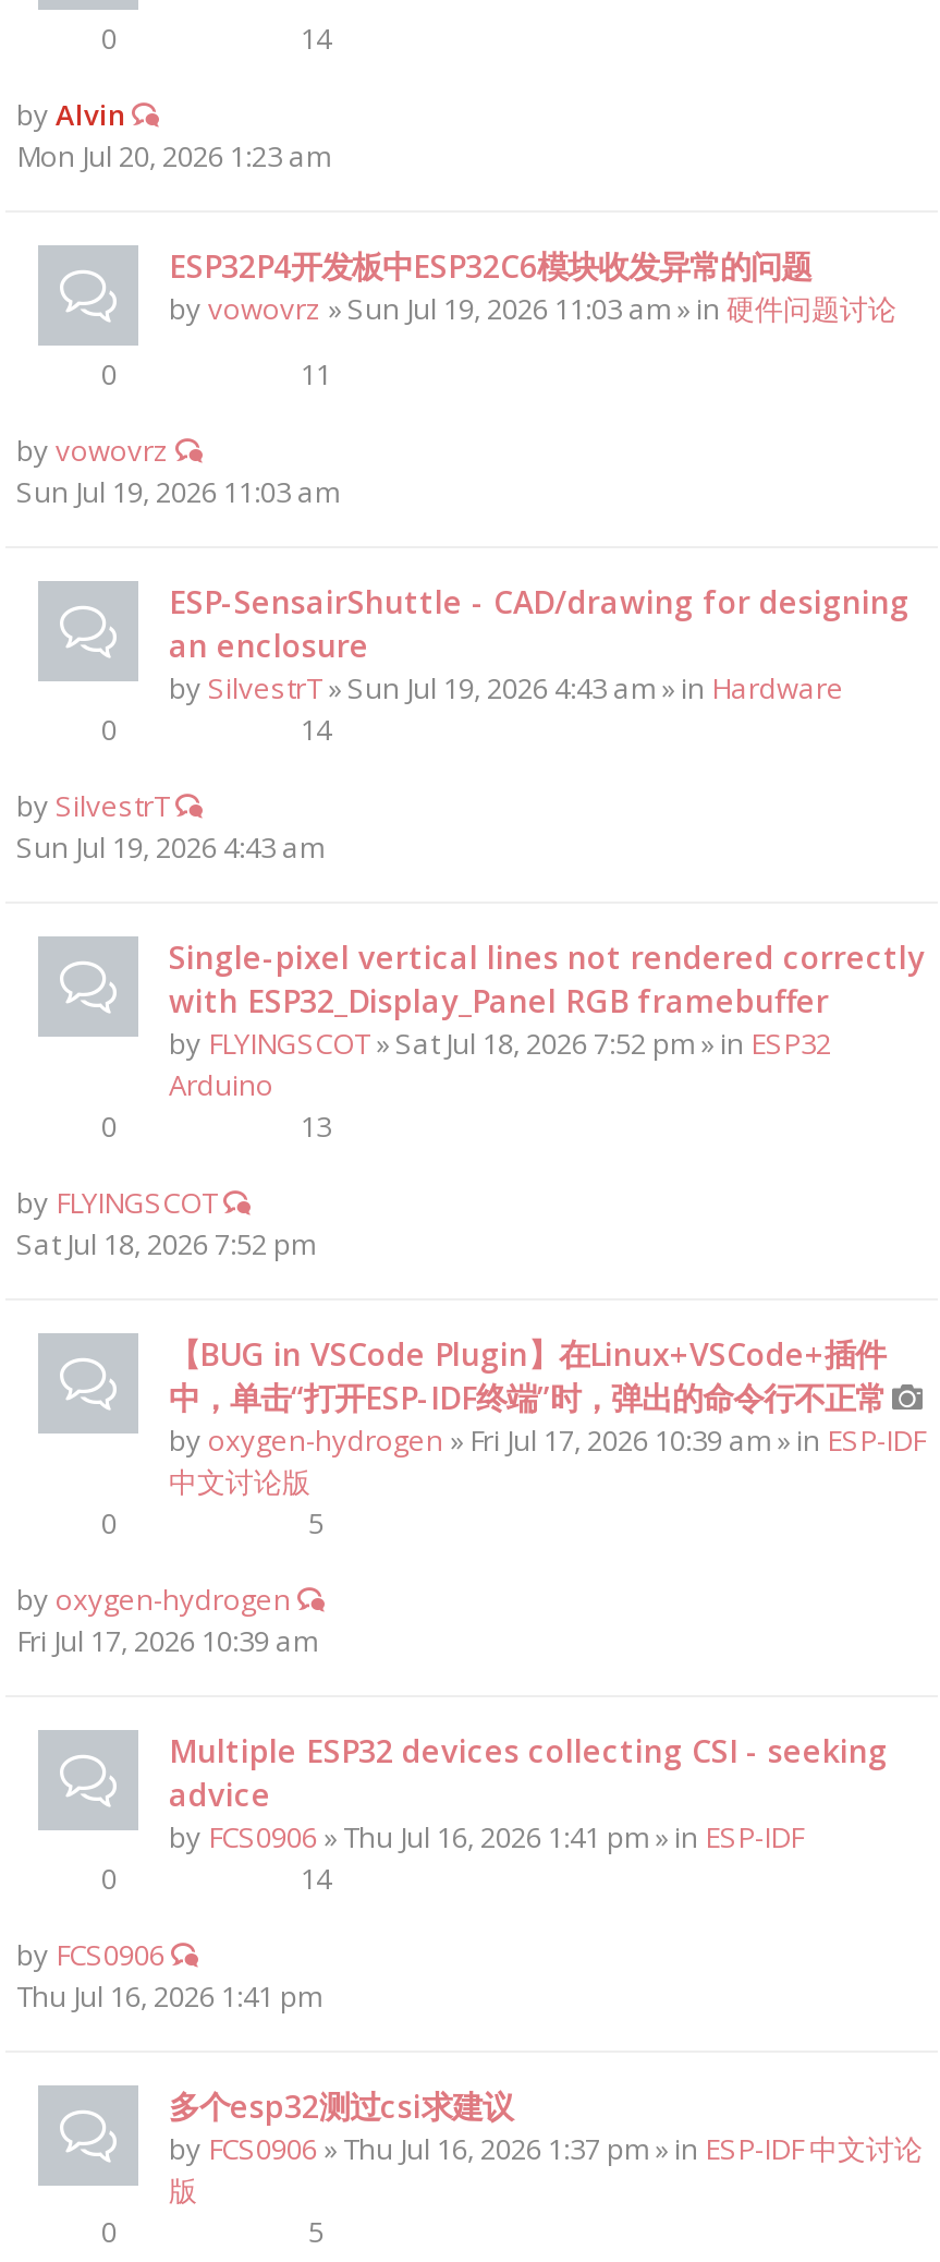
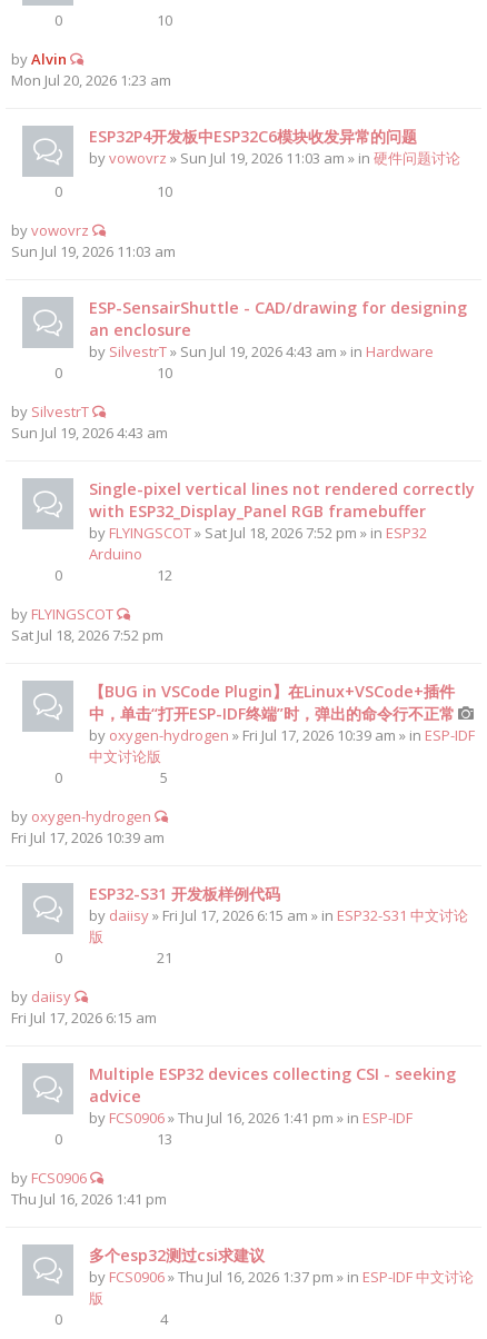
- 14
+ 10

- 11
+ 10

- 14
+ 10

- 13
+ 12

+ ESP32-S31 开发板样例代码
+ by daiisy» Fri Jul 17, 2026 6:15 am » in ESP32-S31 中文讨论
+ 版
+ 0
+ 21
+ by daiisy
+ Fri Jul 17, 2026 6:15 am

- 14
+ 13

- 5
+ 4
